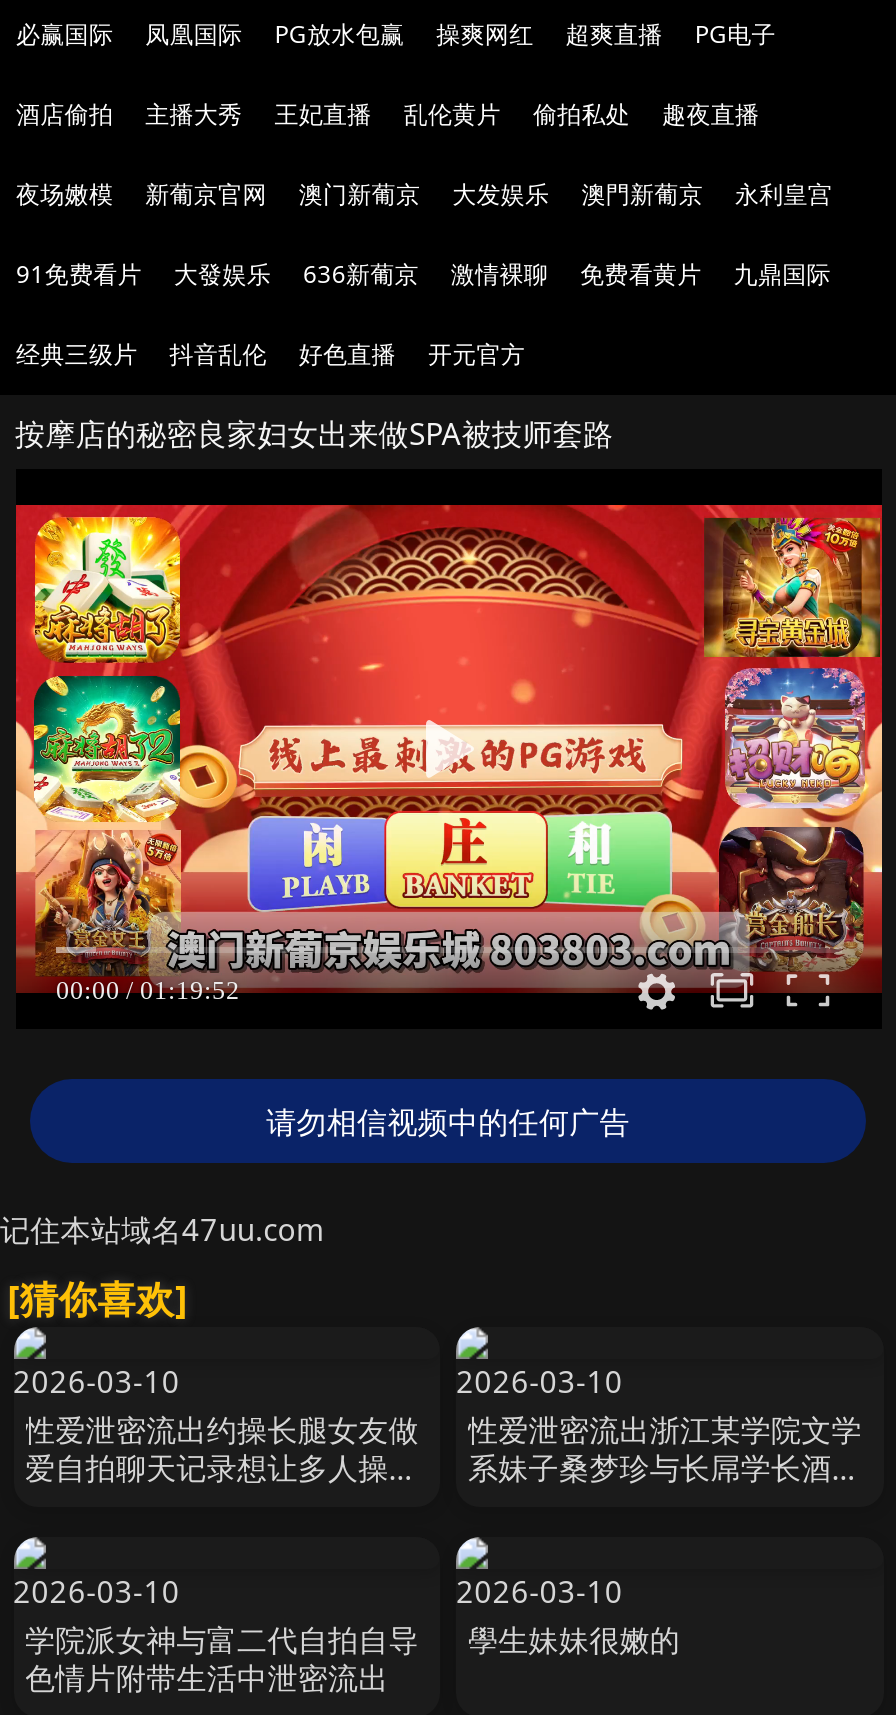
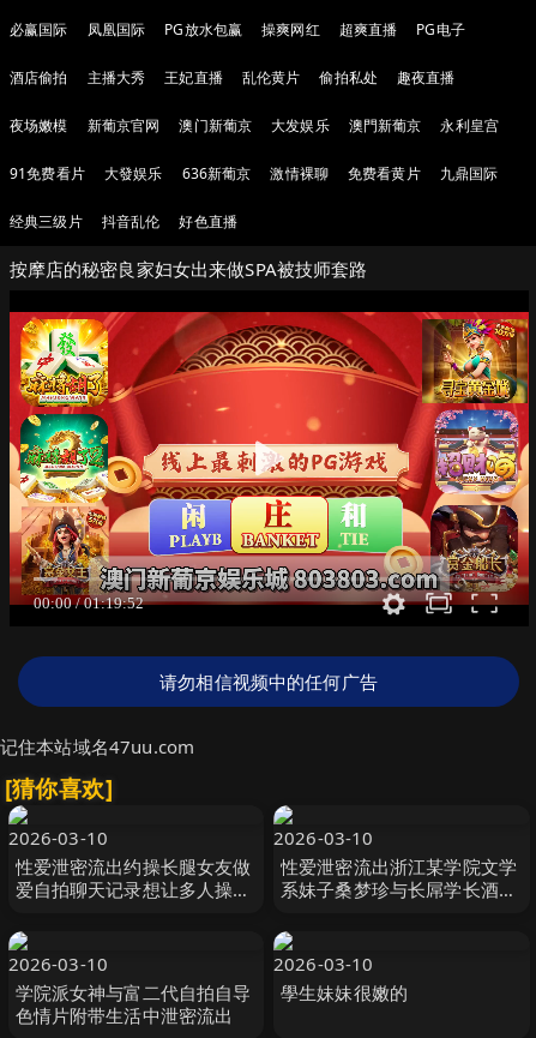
- 开元官方
